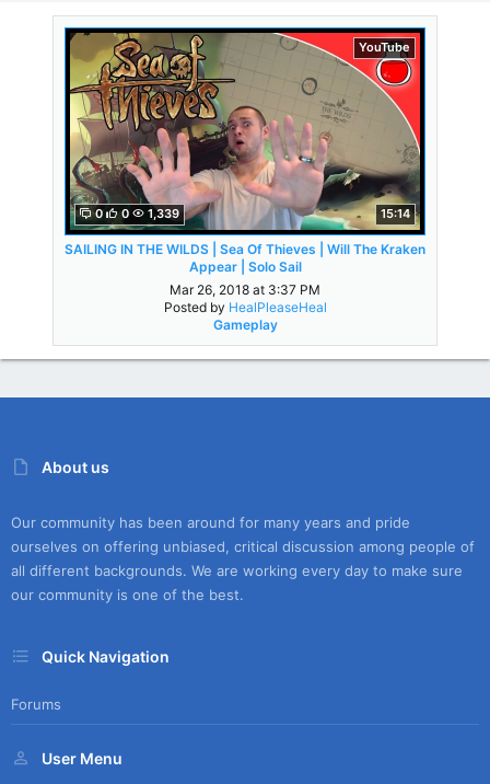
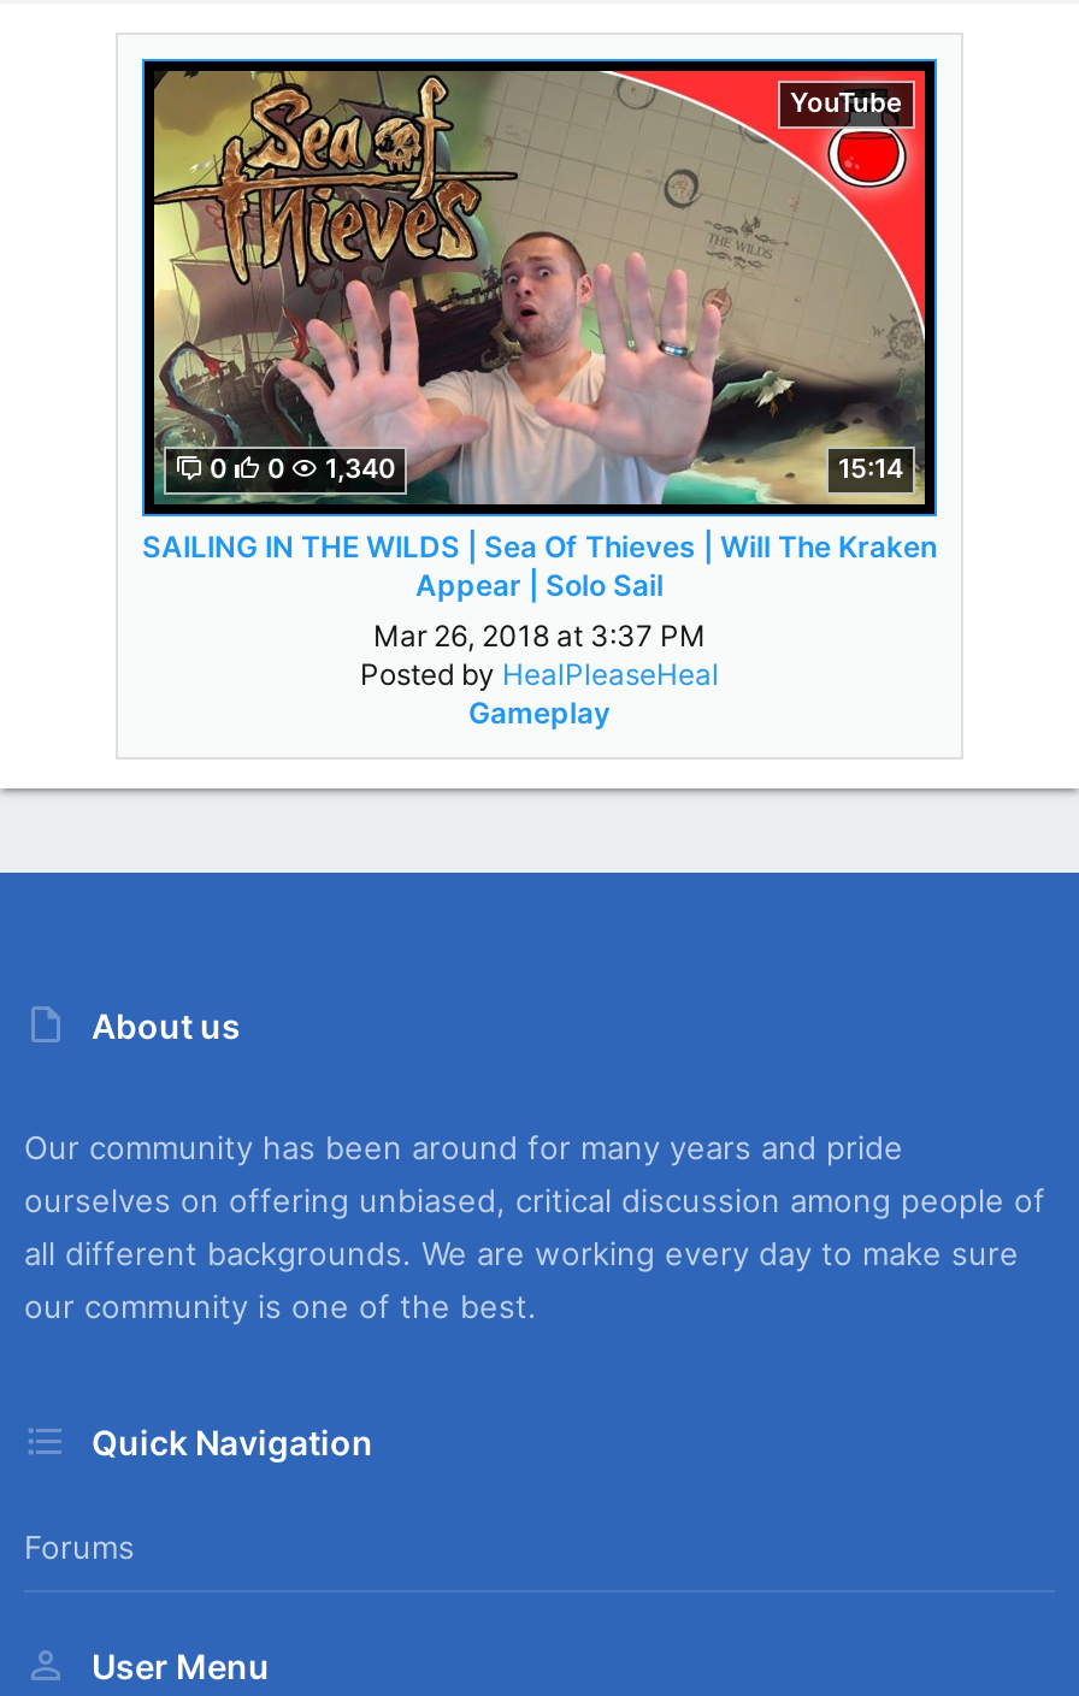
- 1,339
+ 1,340
